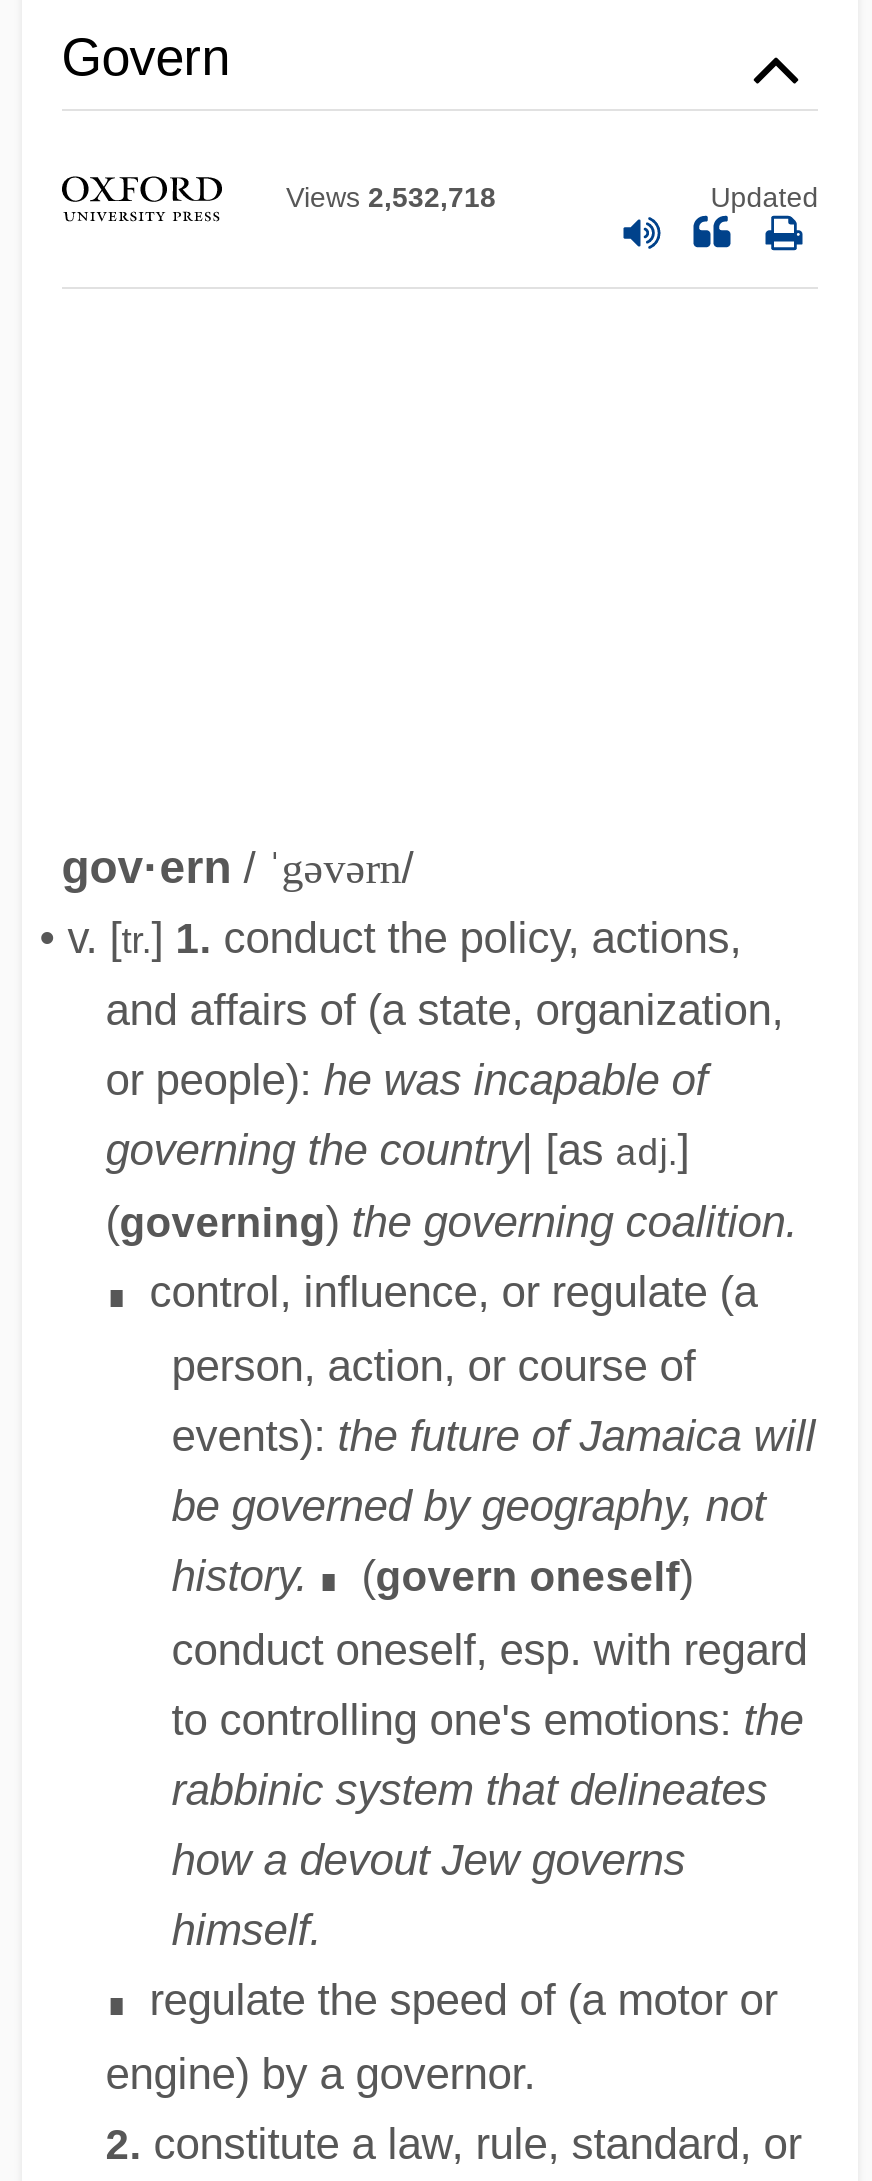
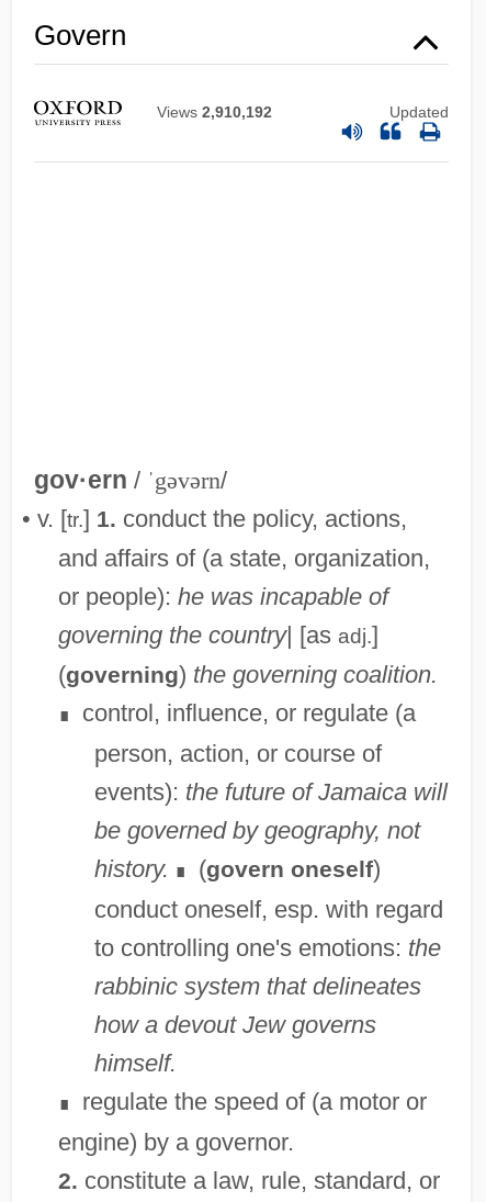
- Views 2,532,718
+ Views 2,910,192
